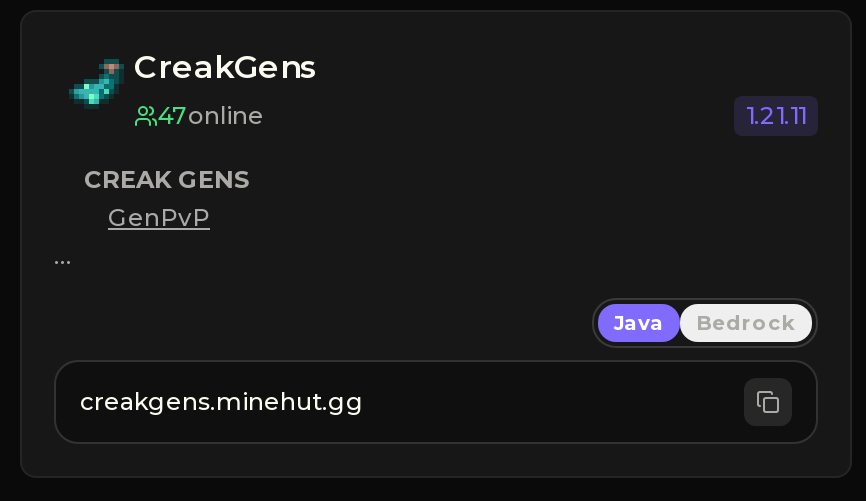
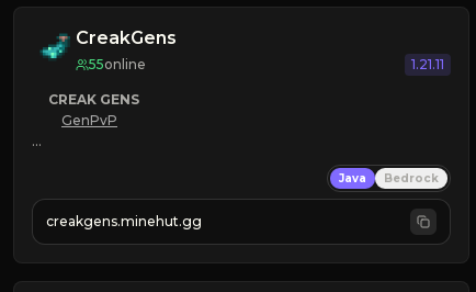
- 47online
+ 55online
